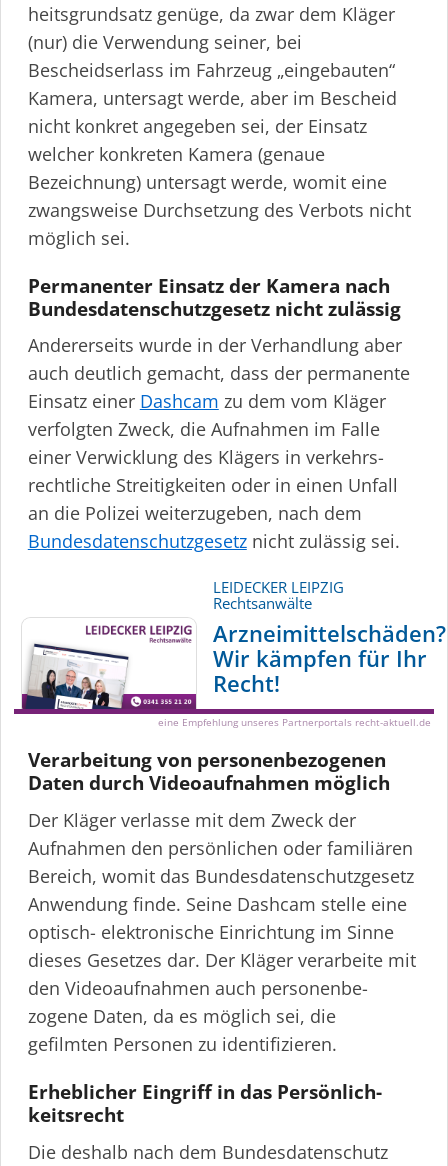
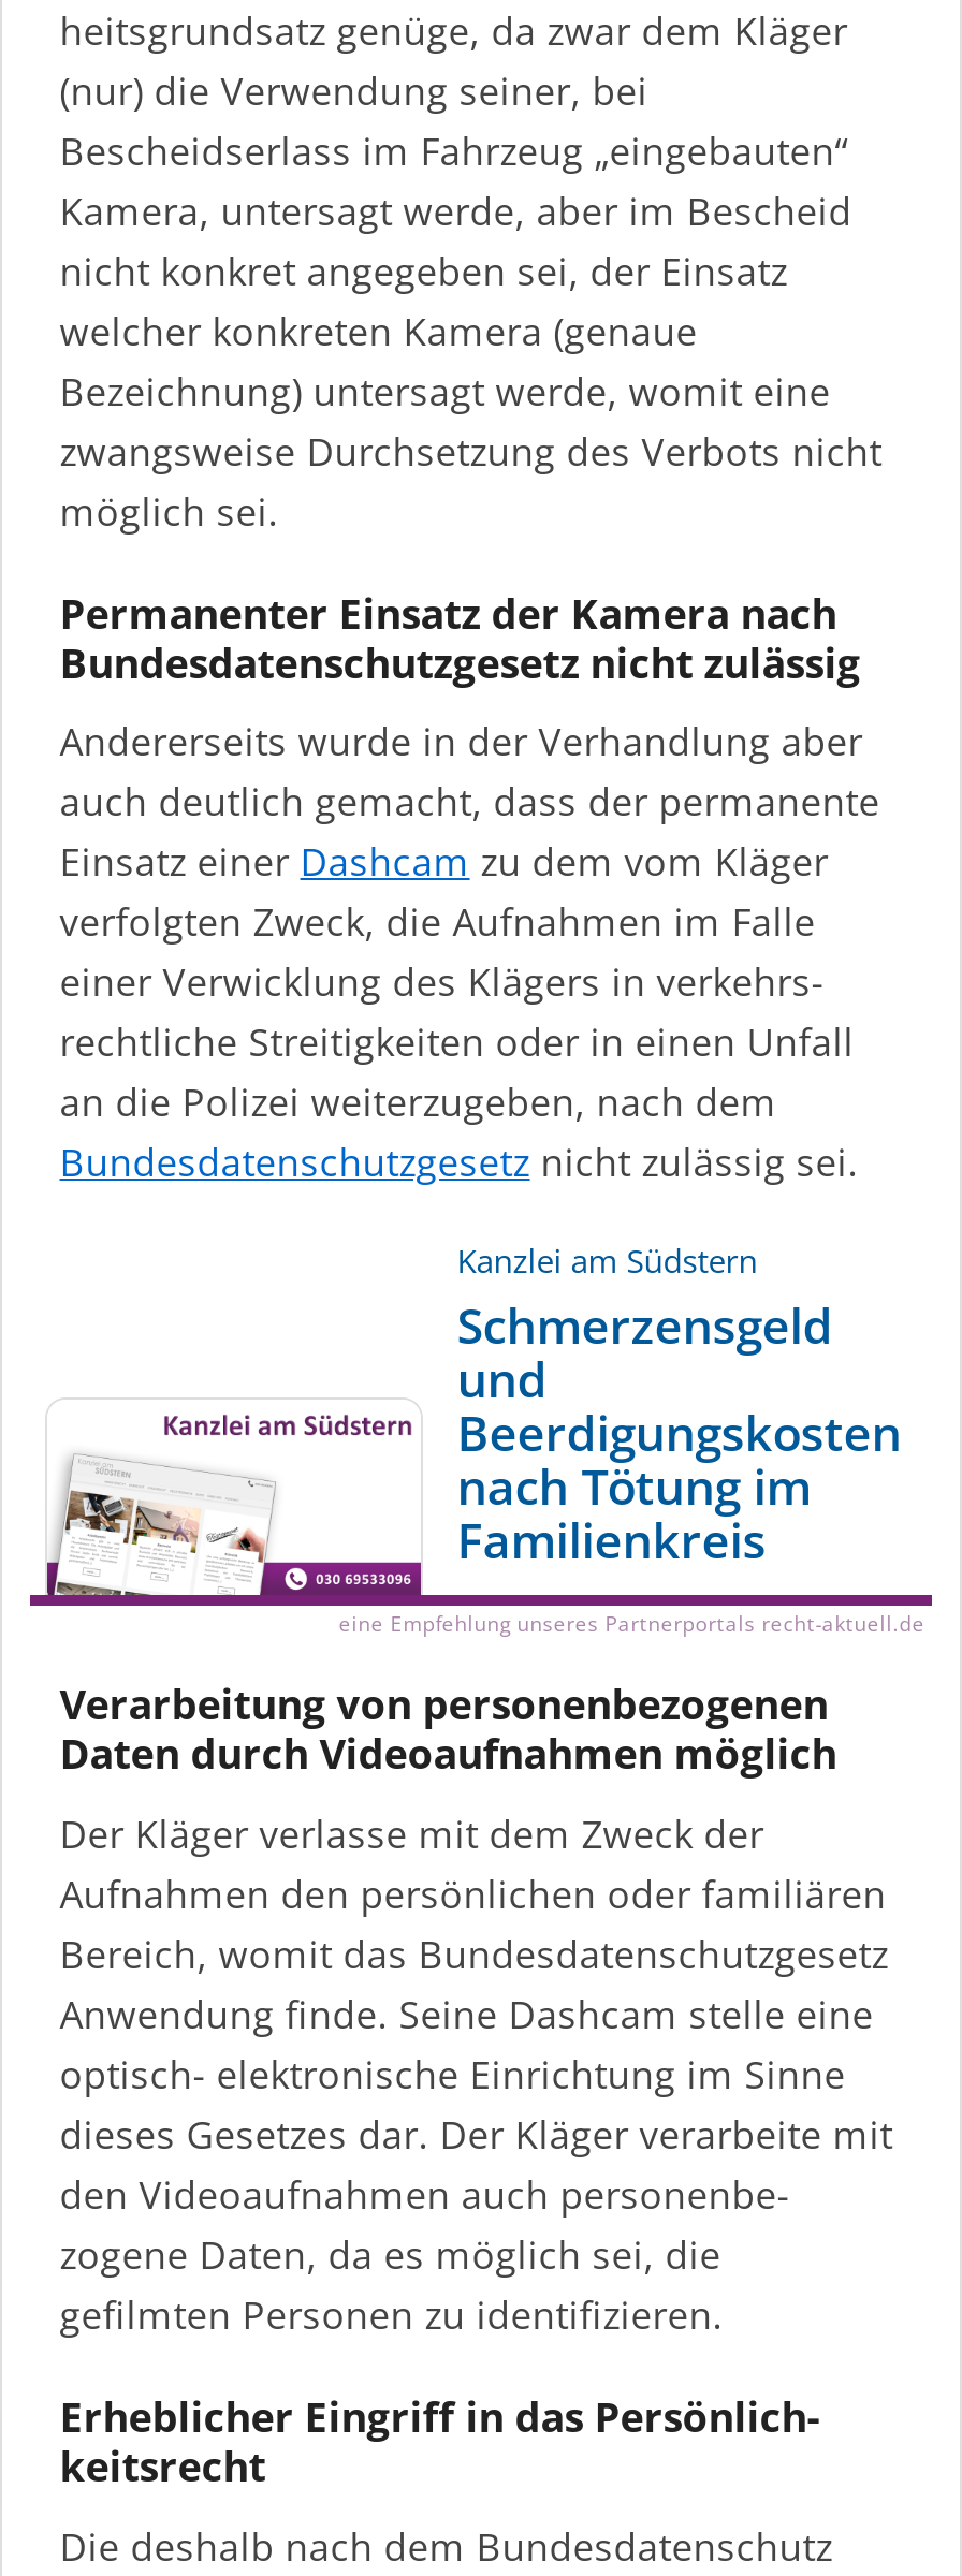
- LEIDECKER LEIPZIG
- Rechtsanwälte
- Arzneimittelschäden?
- Wir kämpfen für Ihr
- Recht!
+ Kanzlei am Südstern
+ Schmerzensgeld
+ und
+ Beerdigungskosten
+ nach Tötung im
+ Familienkreis

- [image]
+ [image]
